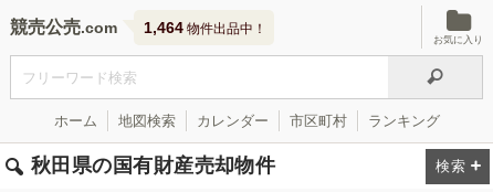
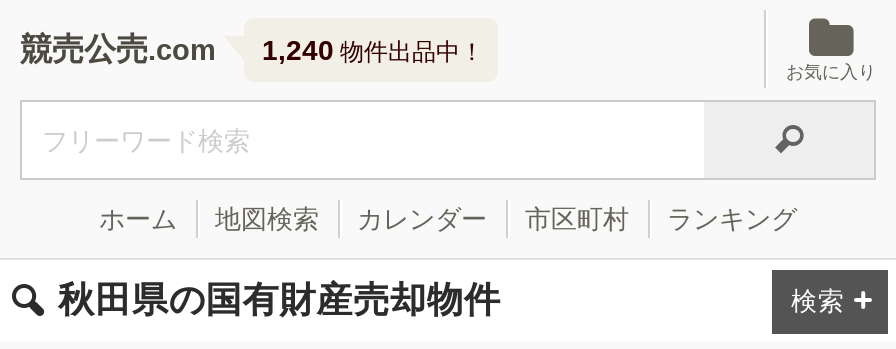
- 1,464物件出品中！
+ 1,240物件出品中！
